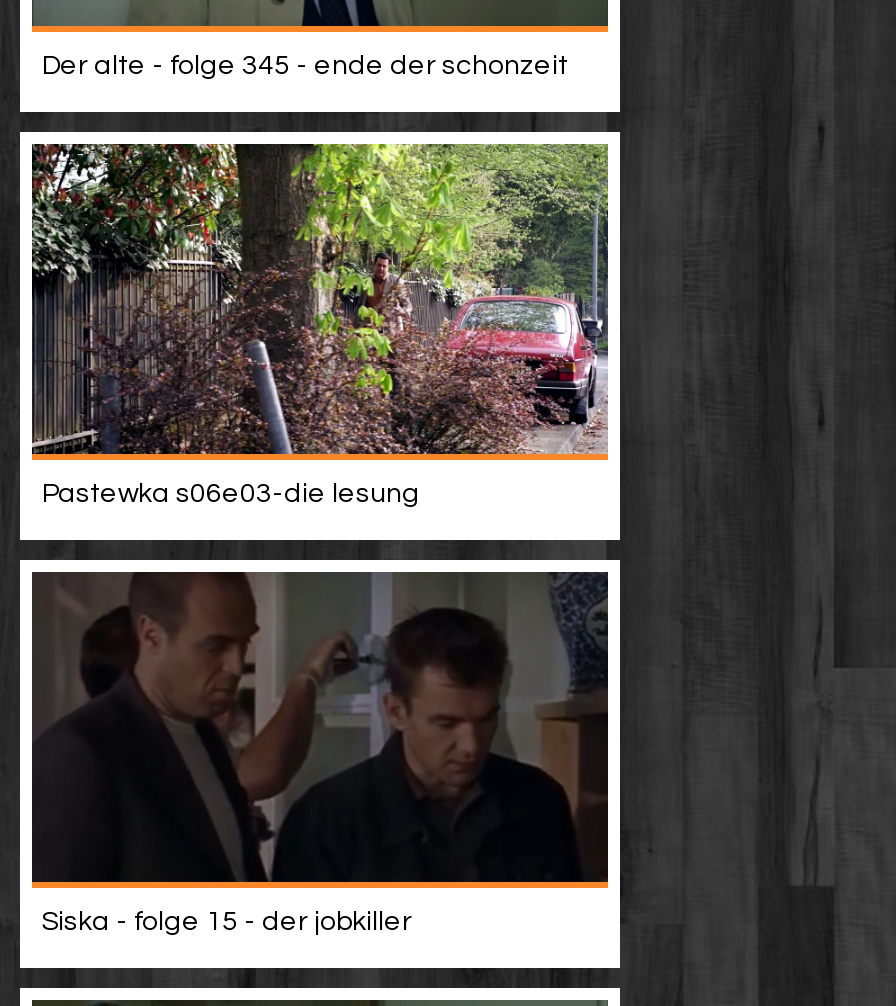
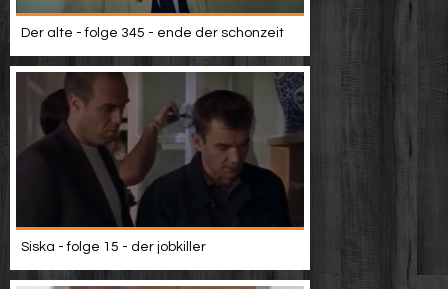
- [image]
- Pastewka s06e03-die lesung
